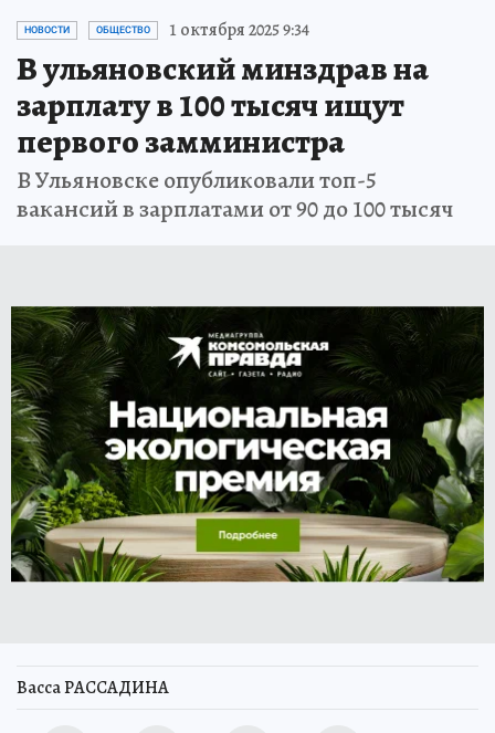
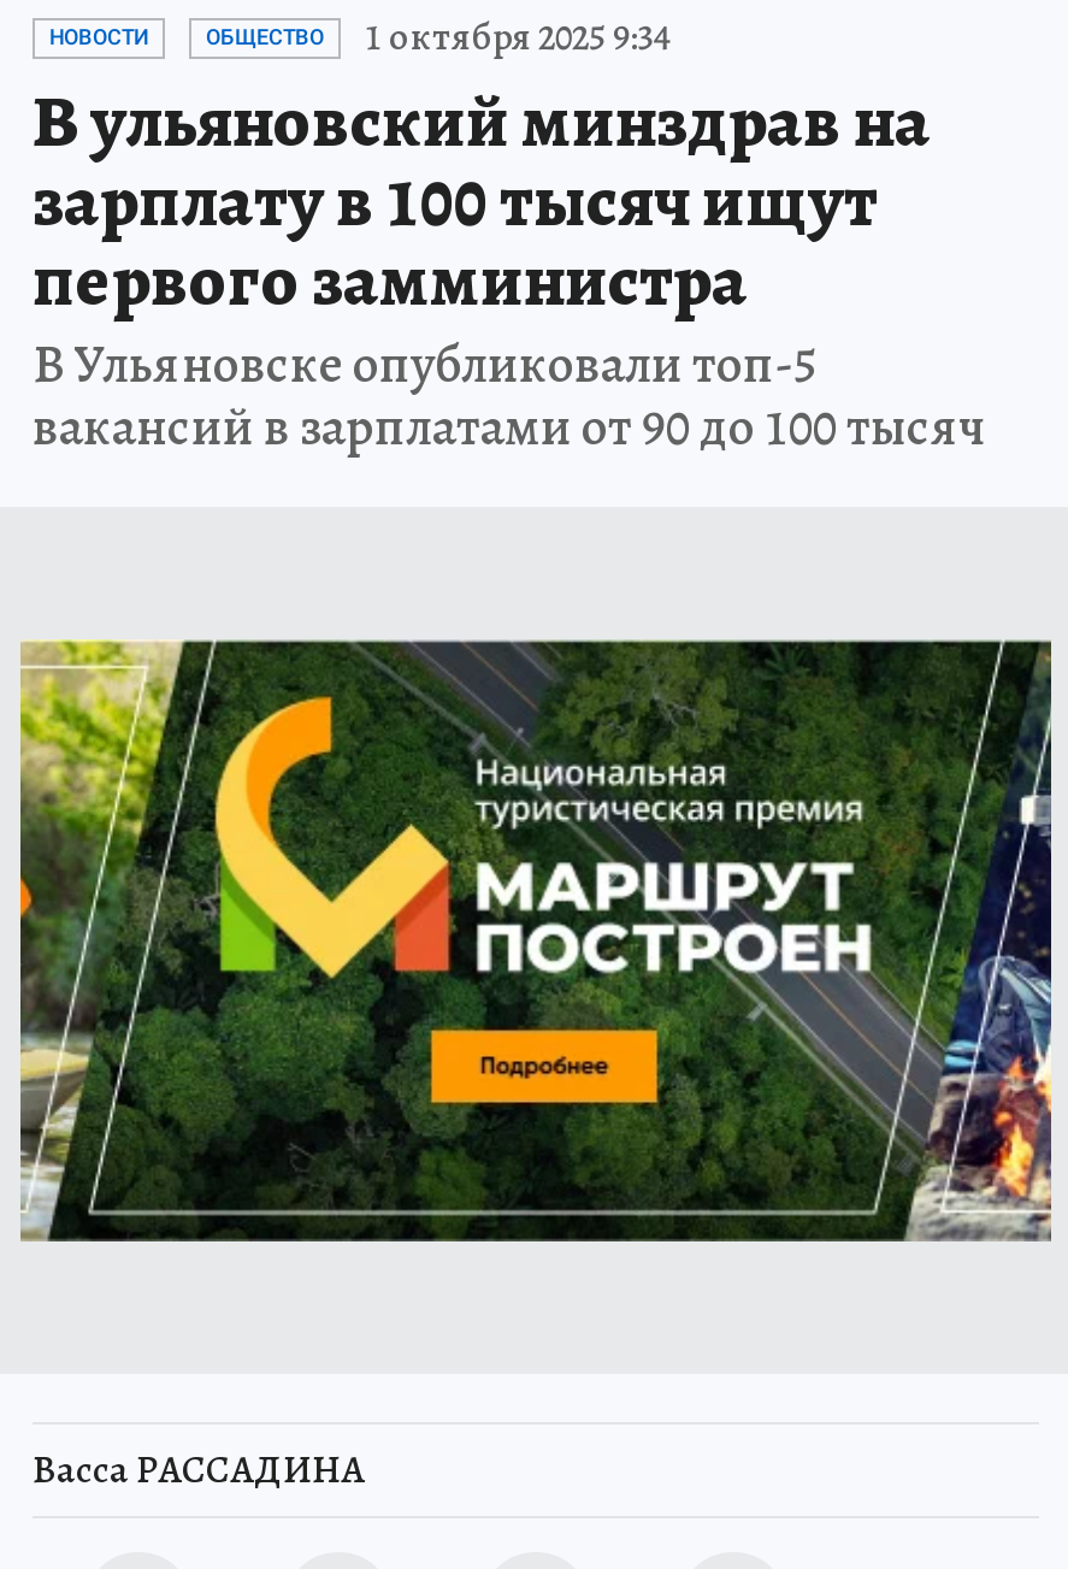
- [image]
+ [image]
